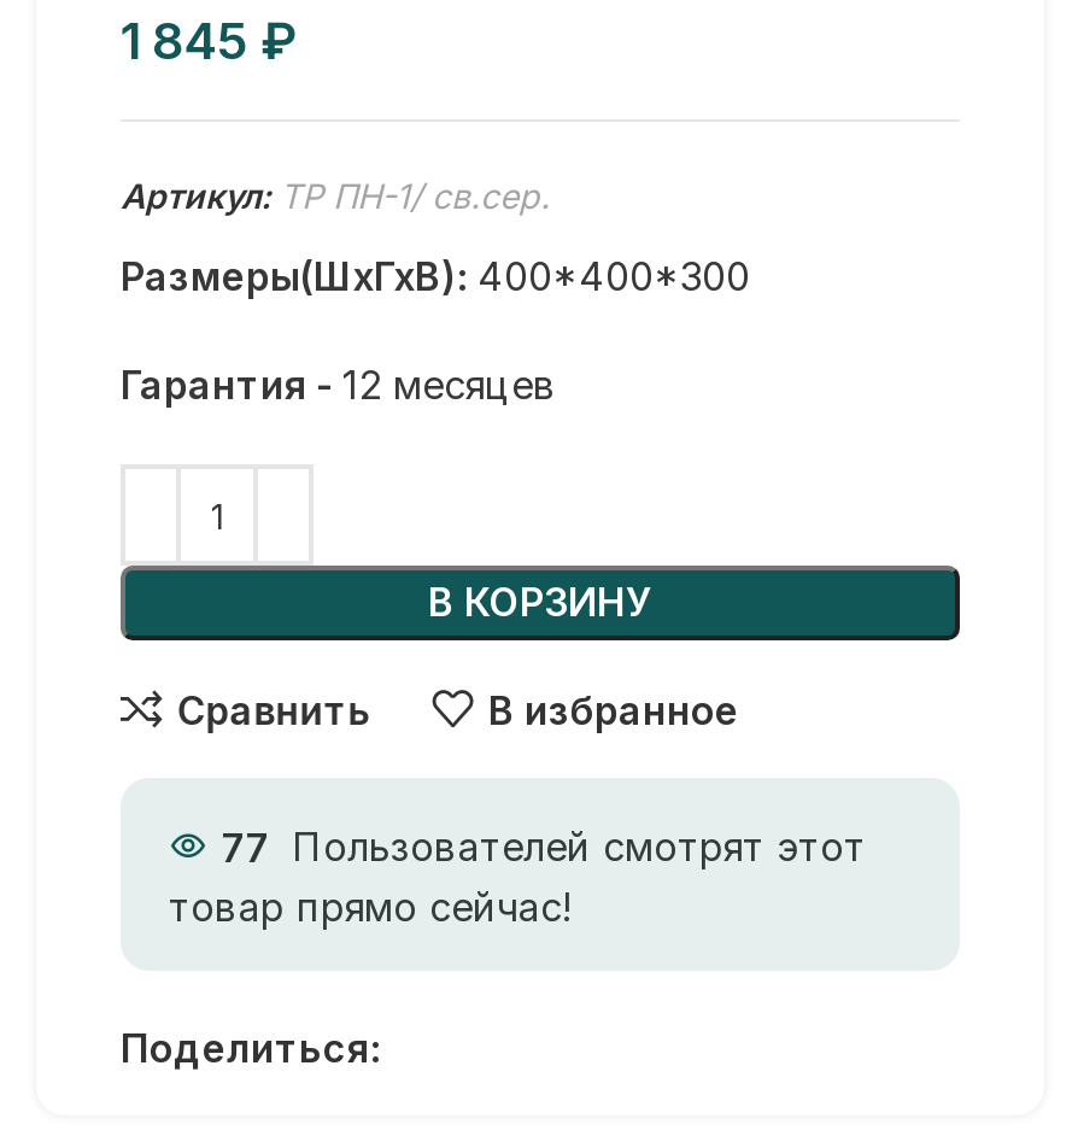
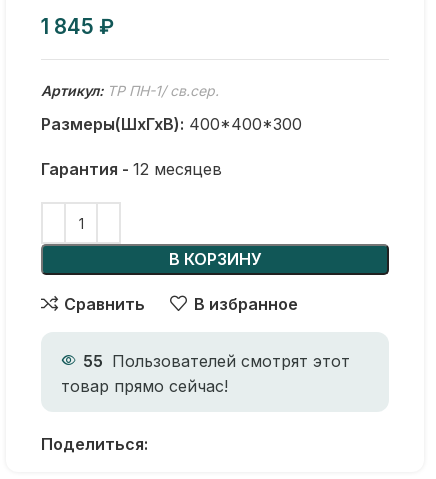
- 77 Пользователей смотрят этот
+ 55 Пользователей смотрят этот
